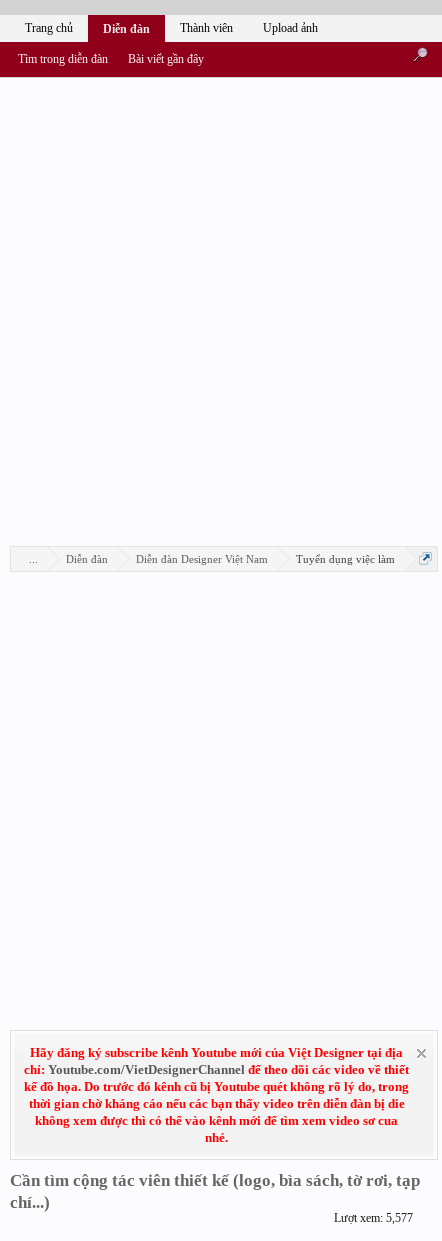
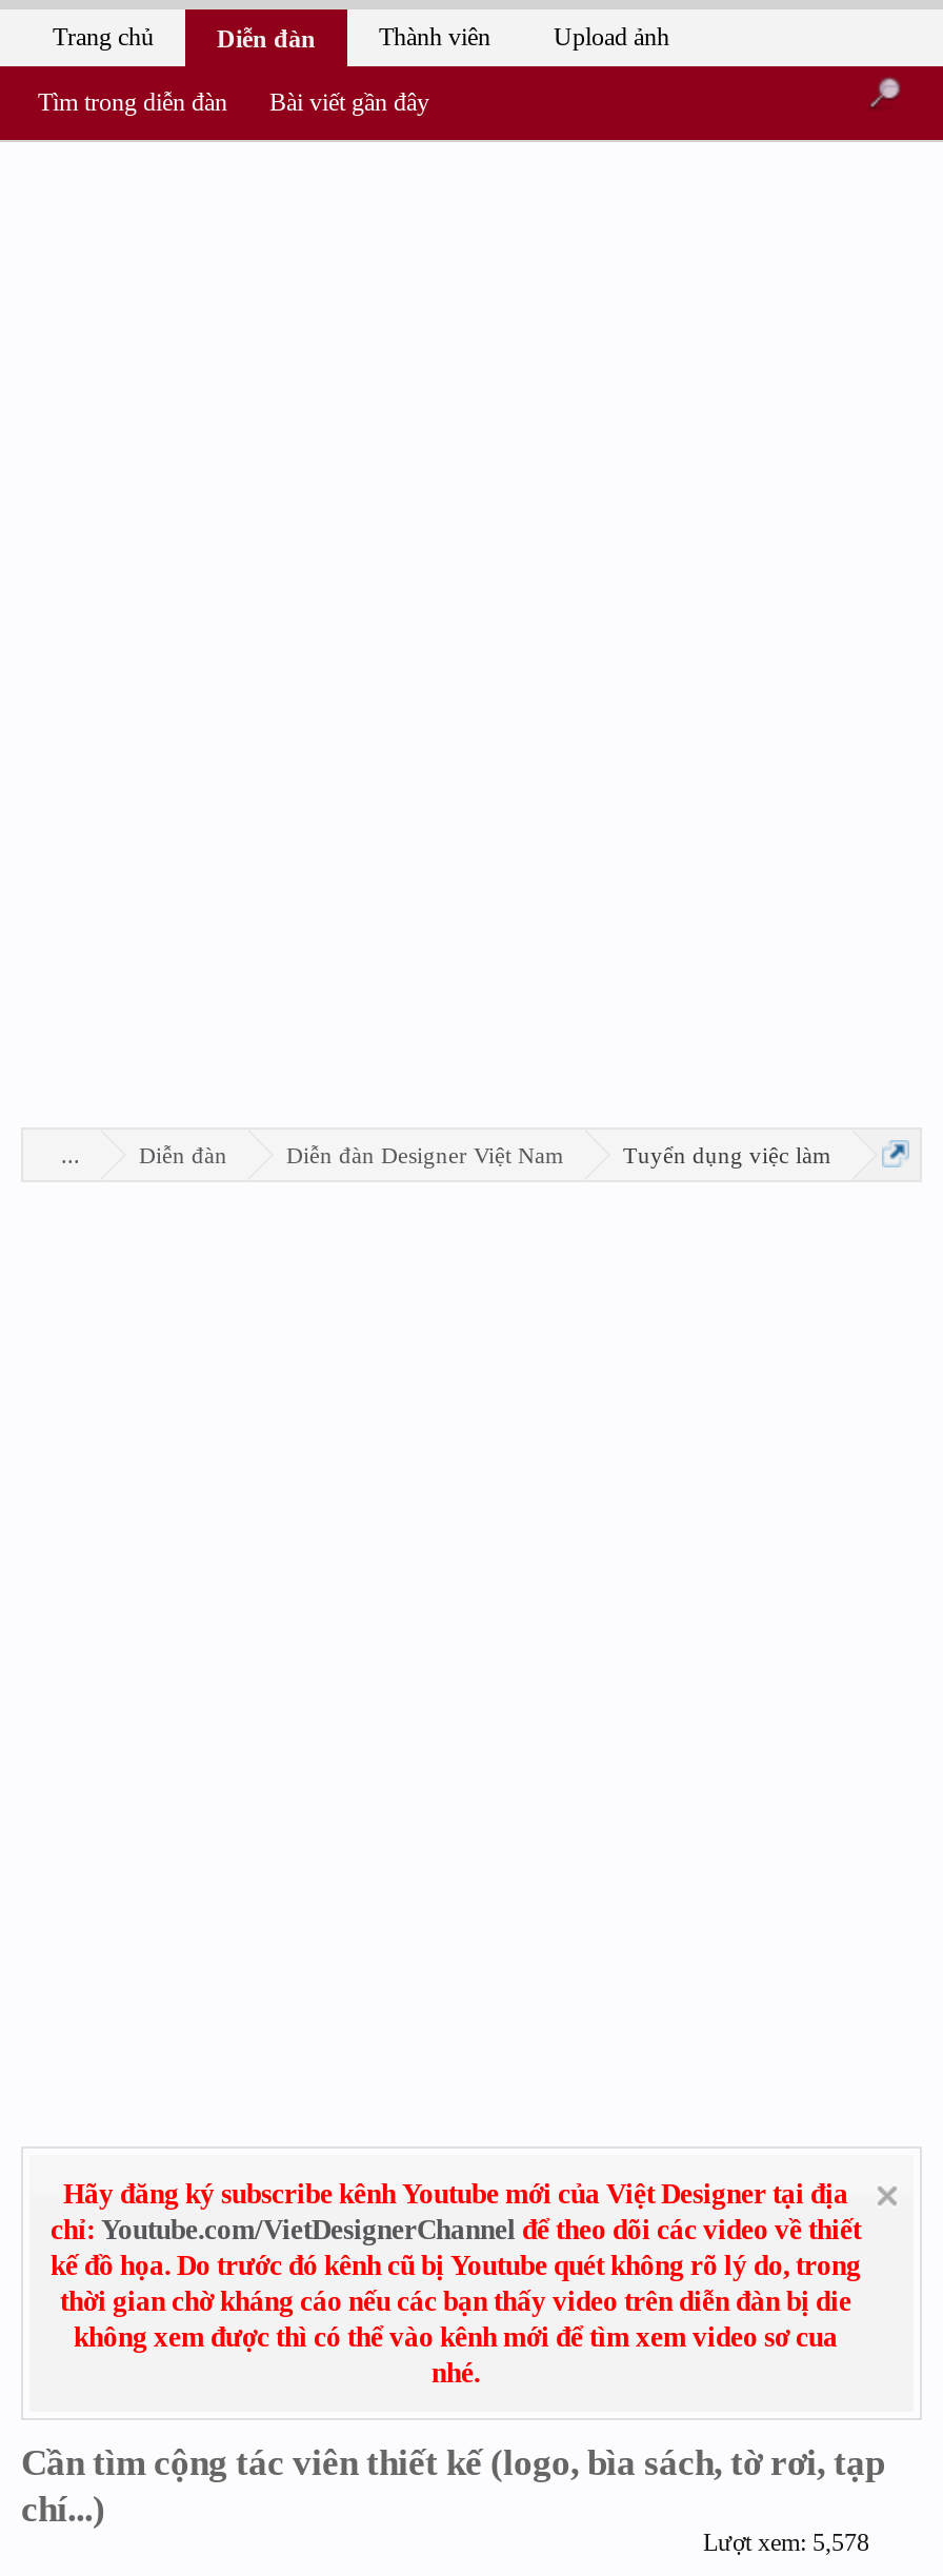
- Lượt xem: 5,577
+ Lượt xem: 5,578
